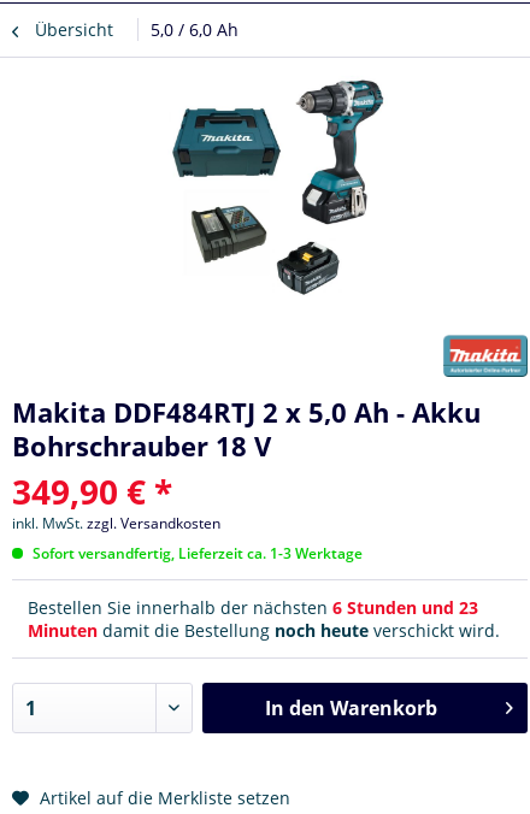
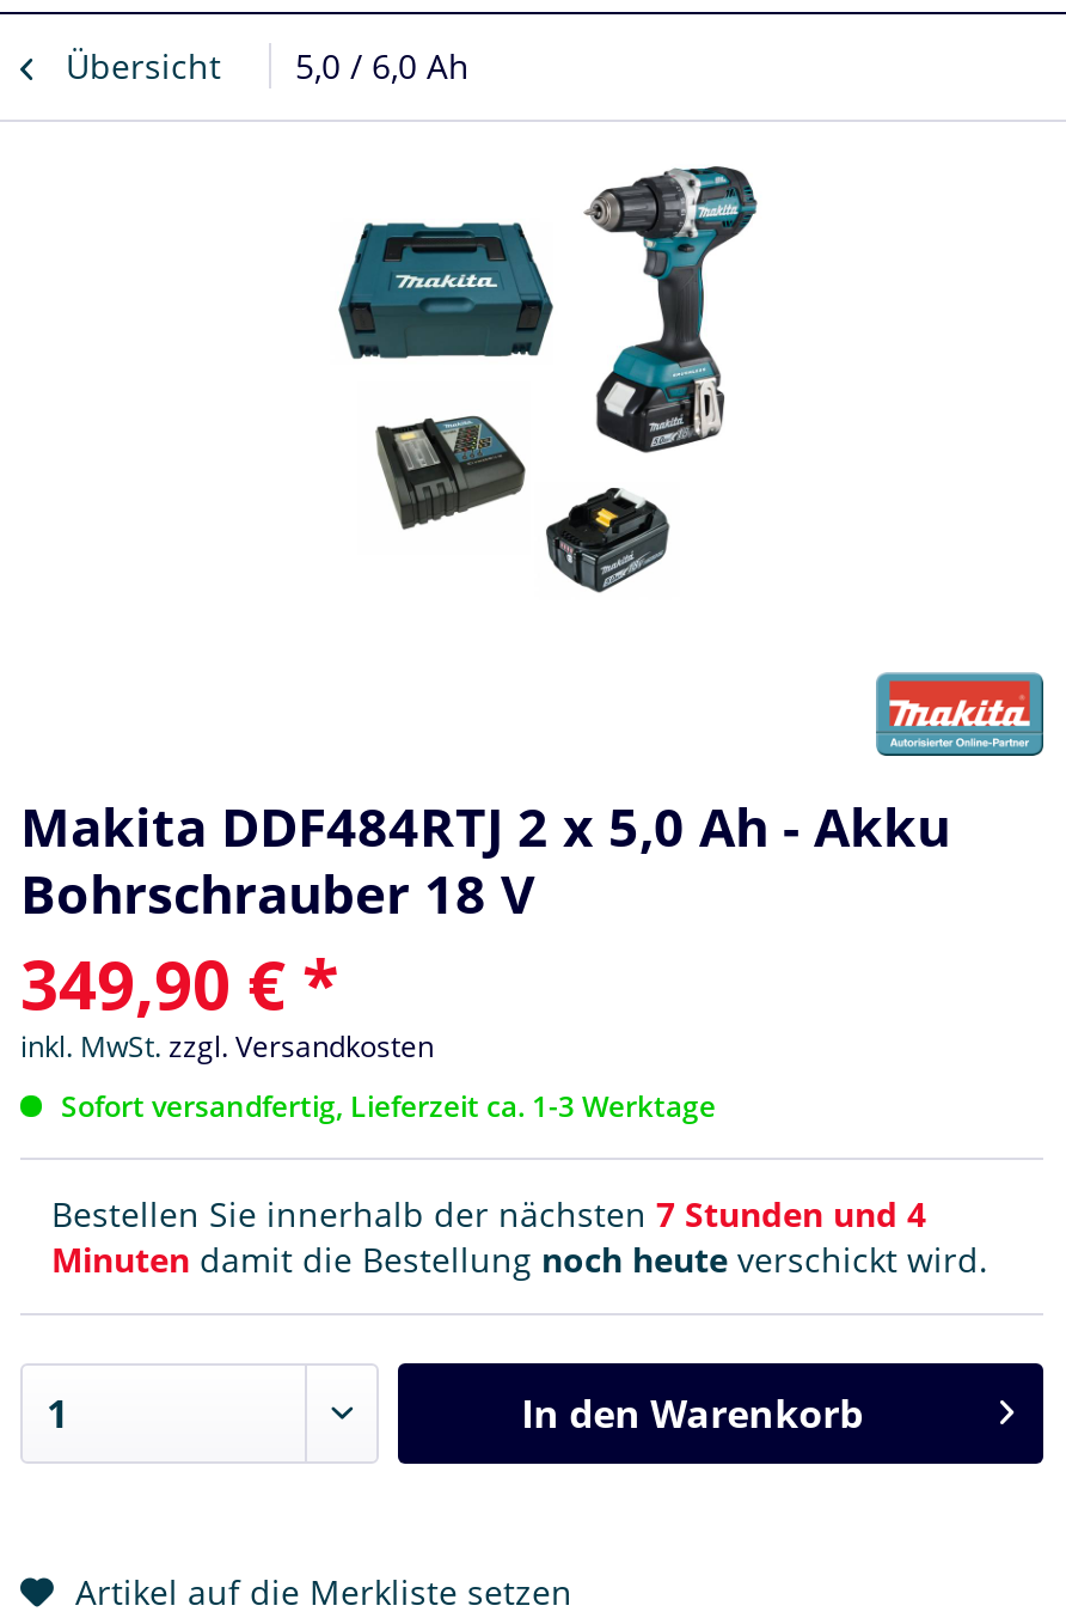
- Bestellen Sie innerhalb der nächsten 6 Stunden und 23
+ Bestellen Sie innerhalb der nächsten 7 Stunden und 4
